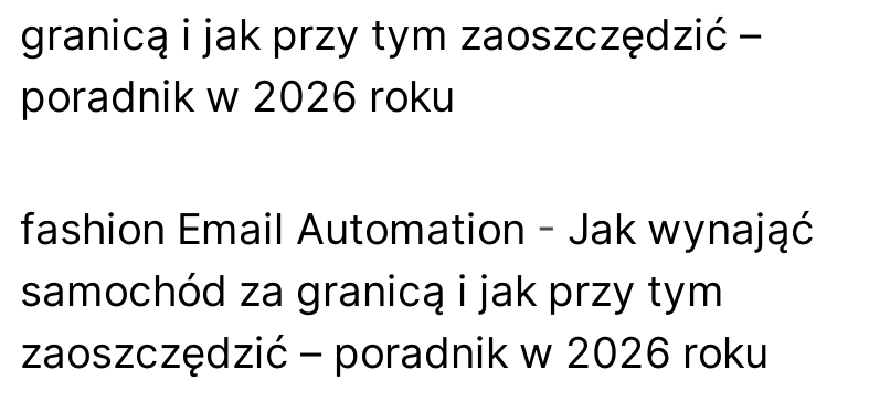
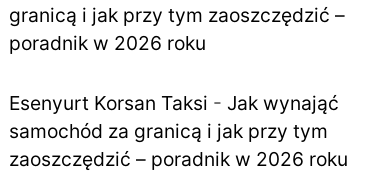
- fashion Email Automation - Jak wynająć
+ Esenyurt Korsan Taksi - Jak wynająć
